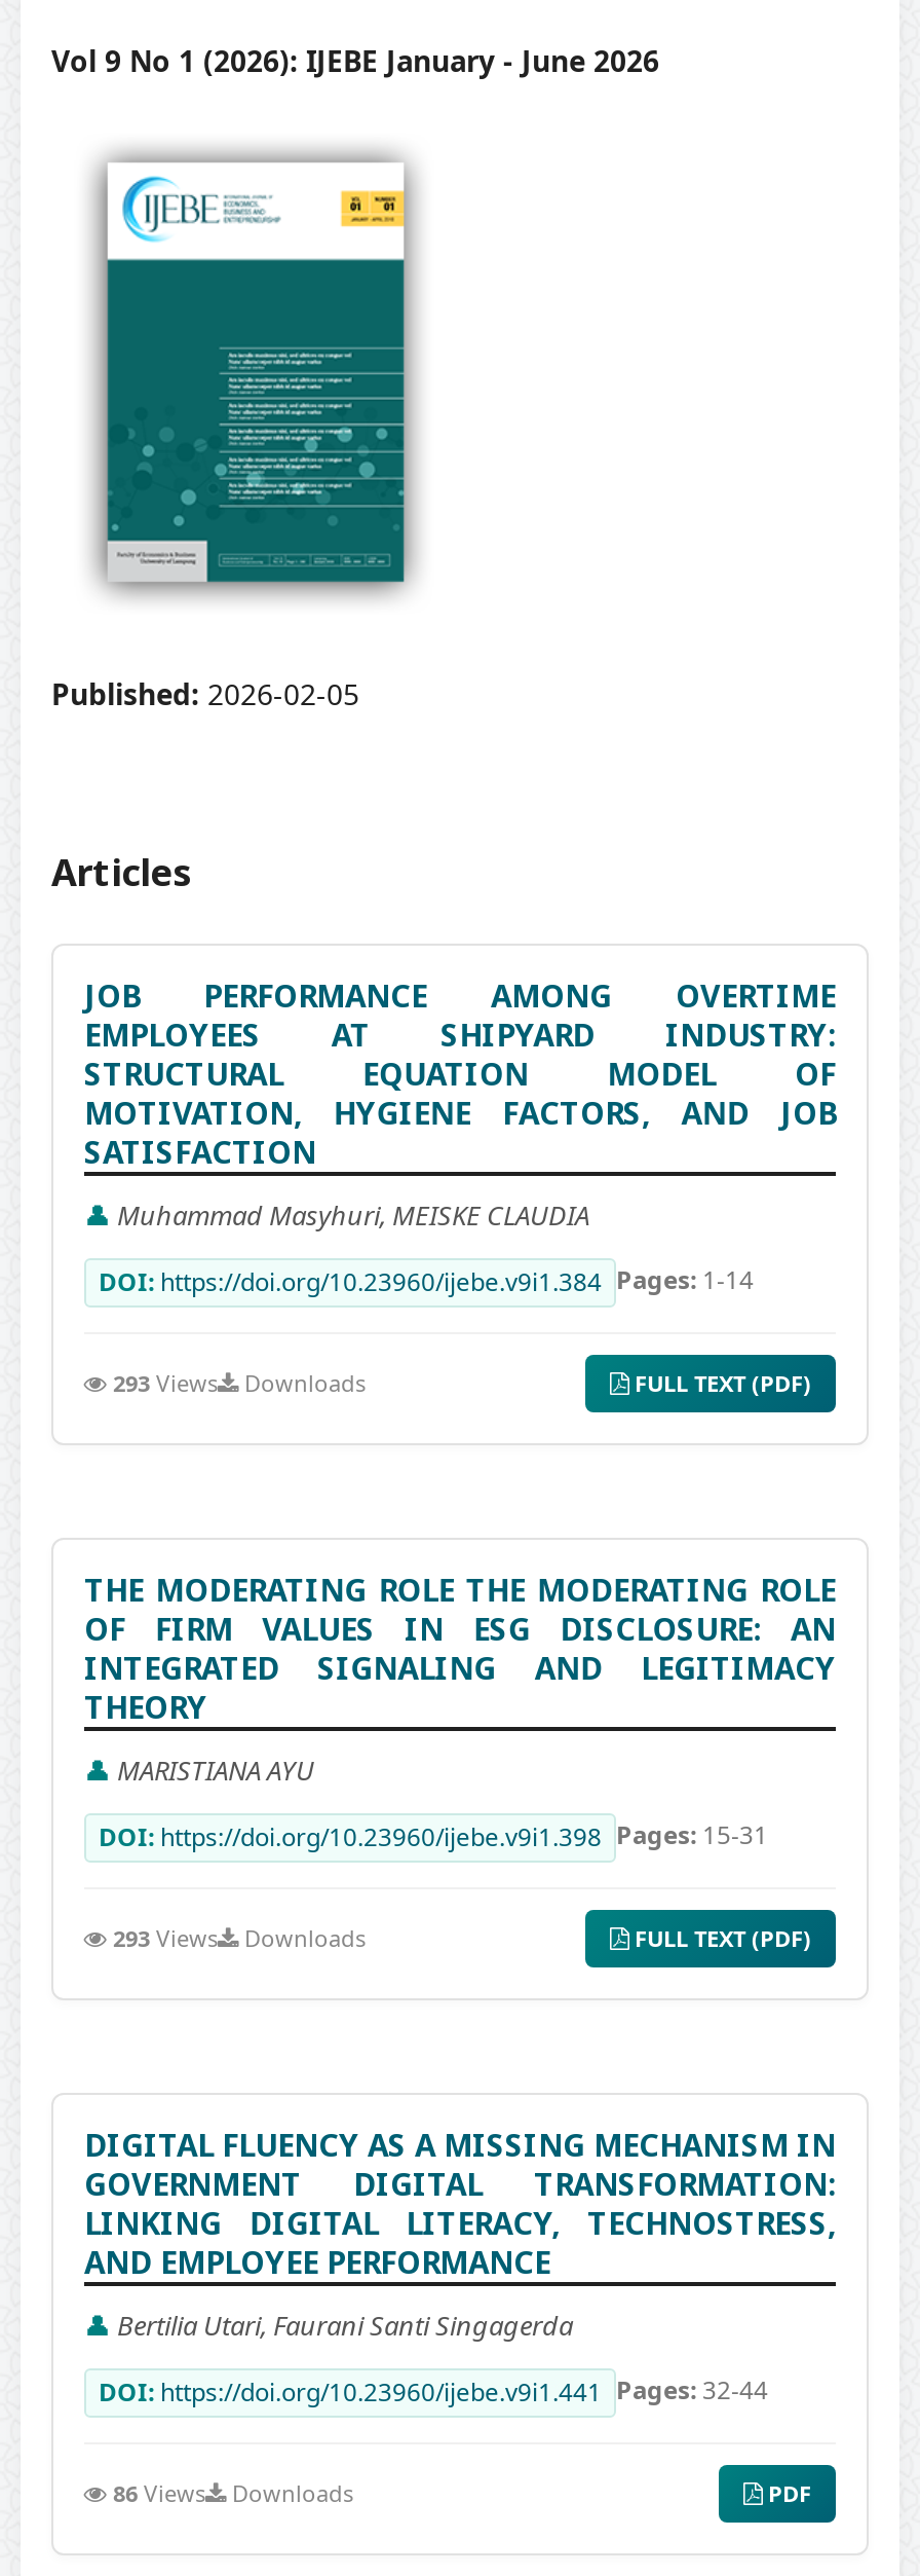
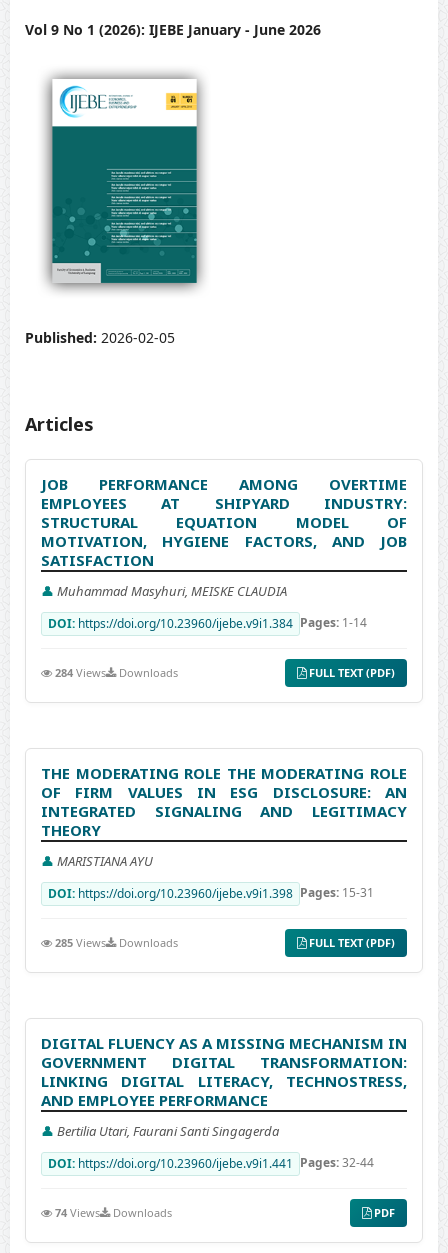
- 293 Views Downloads
+ 284 Views Downloads

- 293 Views Downloads
+ 285 Views Downloads

- 86 Views Downloads
+ 74 Views Downloads
